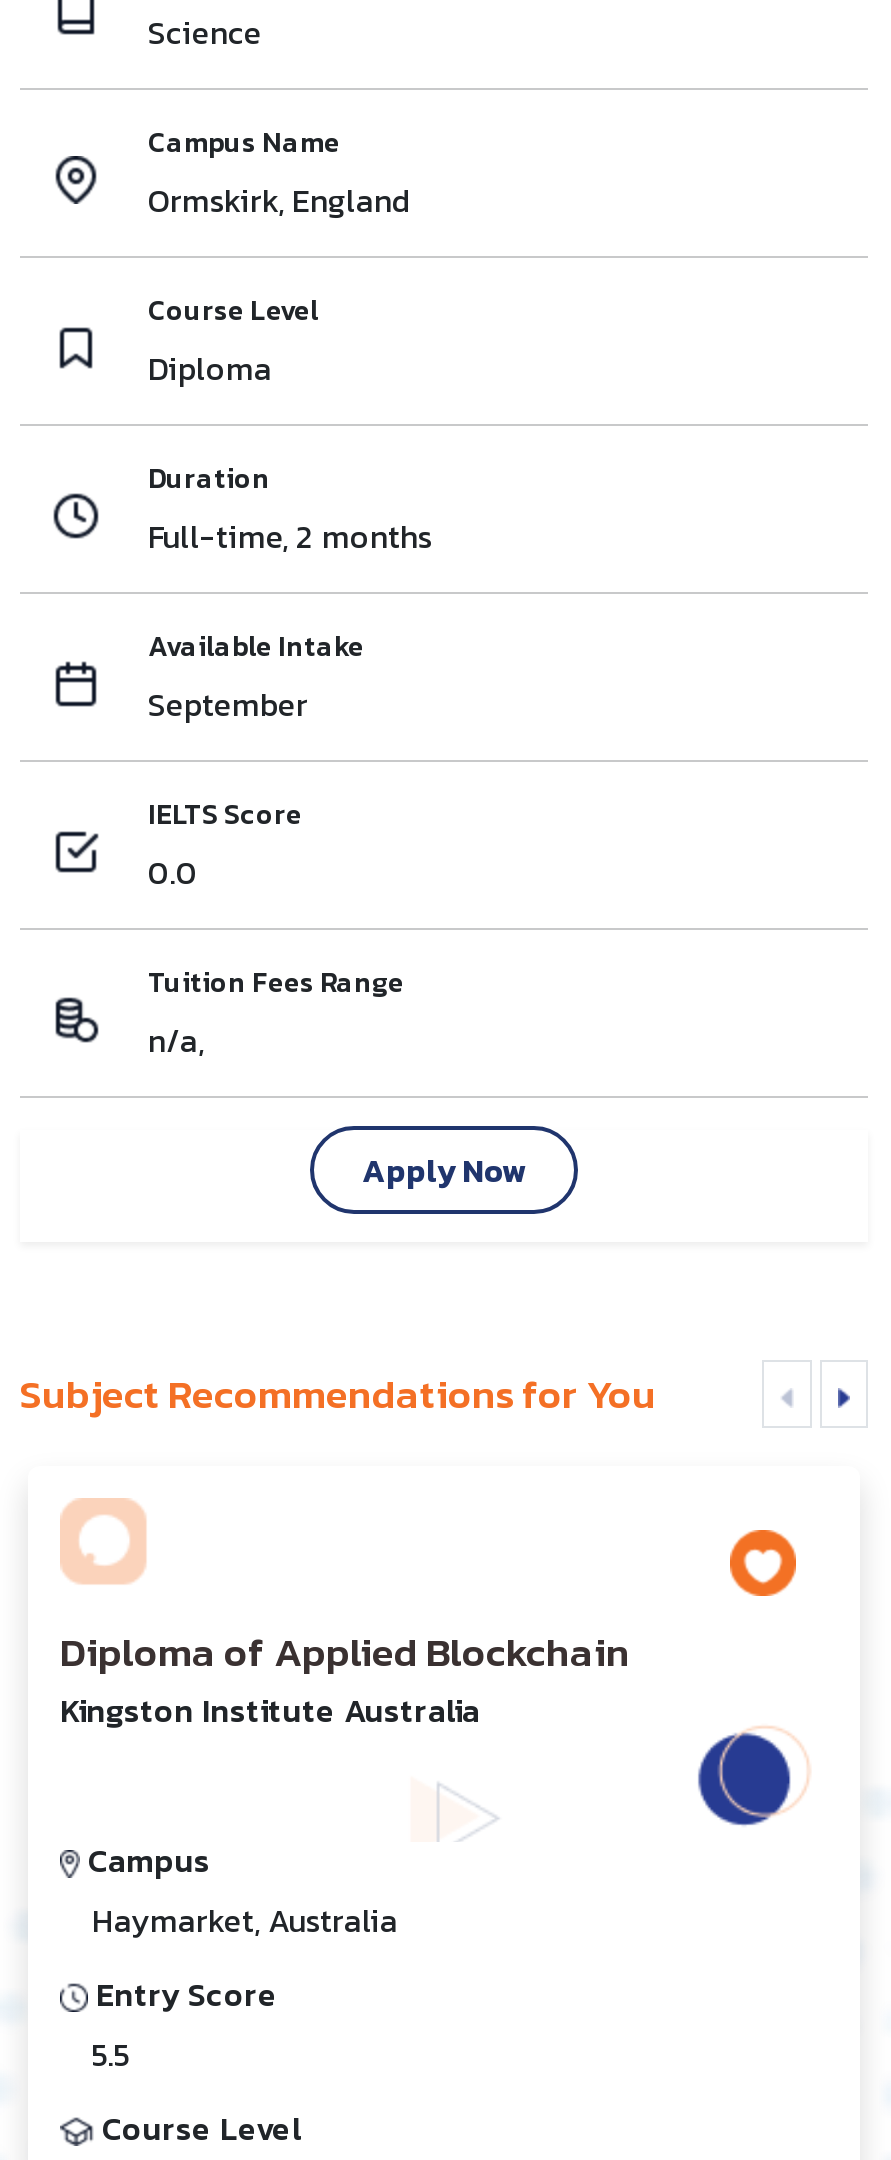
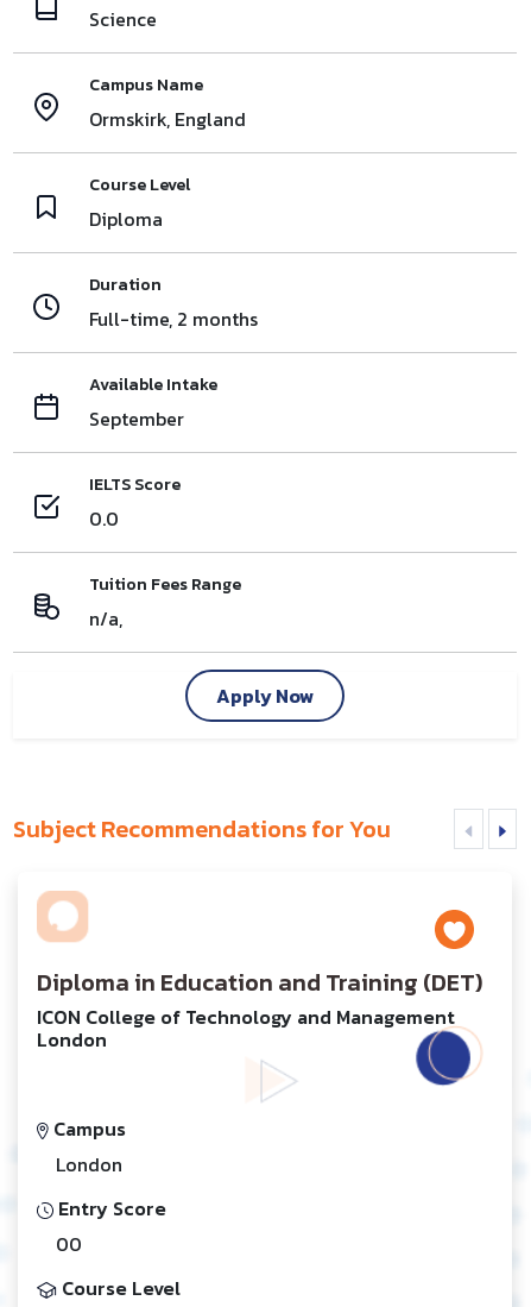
- Diploma of Applied Blockchain
- Kingston Institute Australia
+ Diploma in Education and Training (DET)
+ ICON College of Technology and Management
+ London

- Haymarket, Australia
+ London

- 5.5
+ 00
